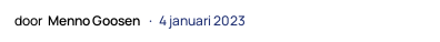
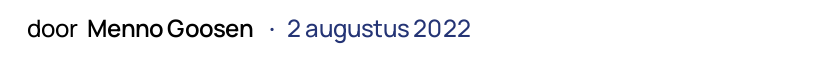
- door Menno Goosen 4 januari 2023
+ door Menno Goosen 2 augustus 2022
